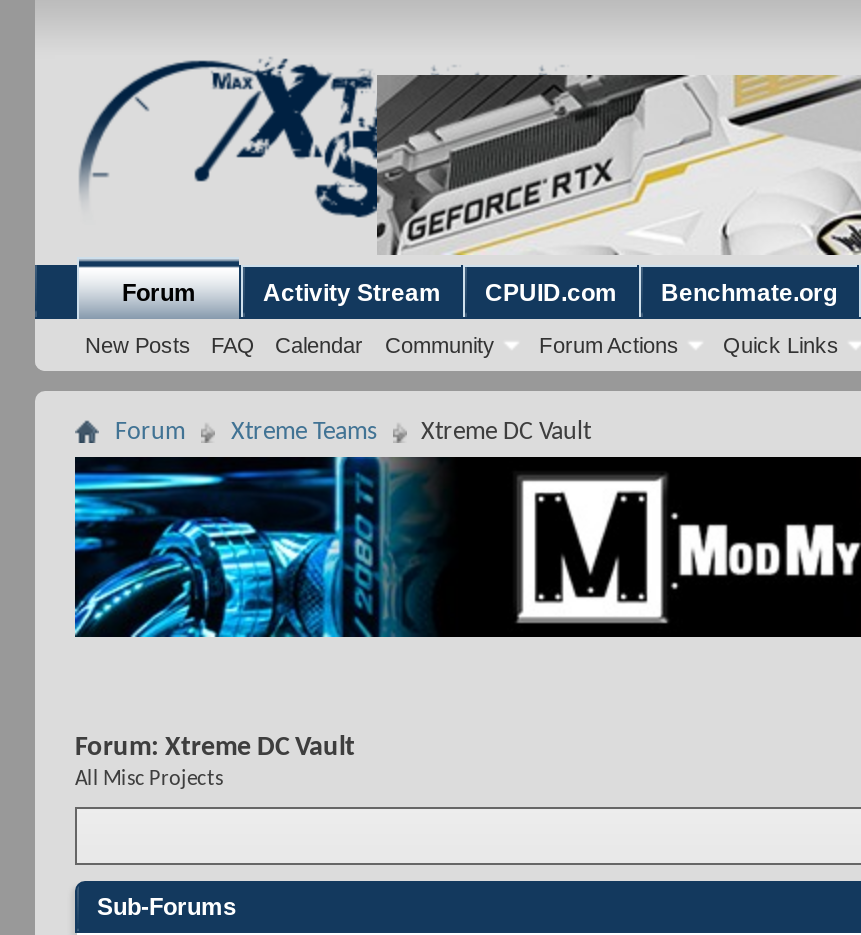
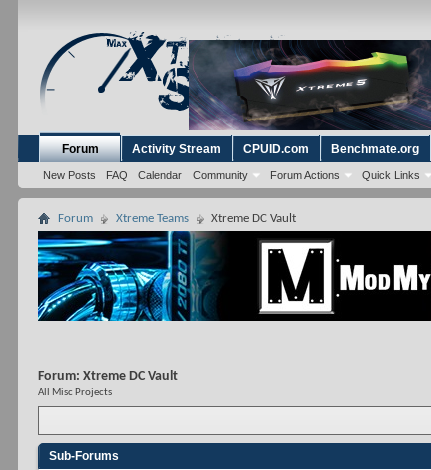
- [image]
+ [image]
